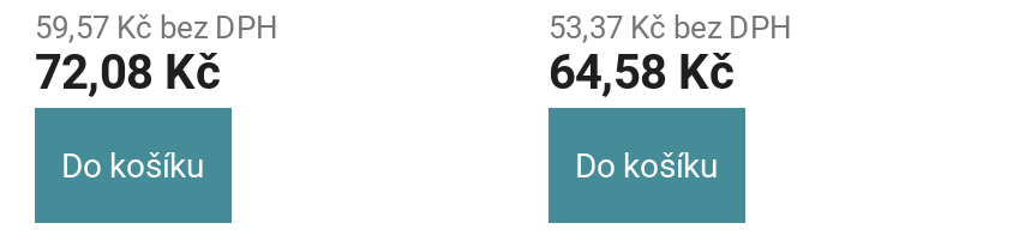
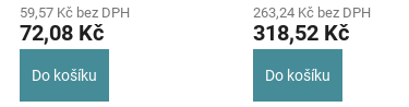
- 53,37 Kč bez DPH
- 64,58 Kč
+ 263,24 Kč bez DPH
+ 318,52 Kč
